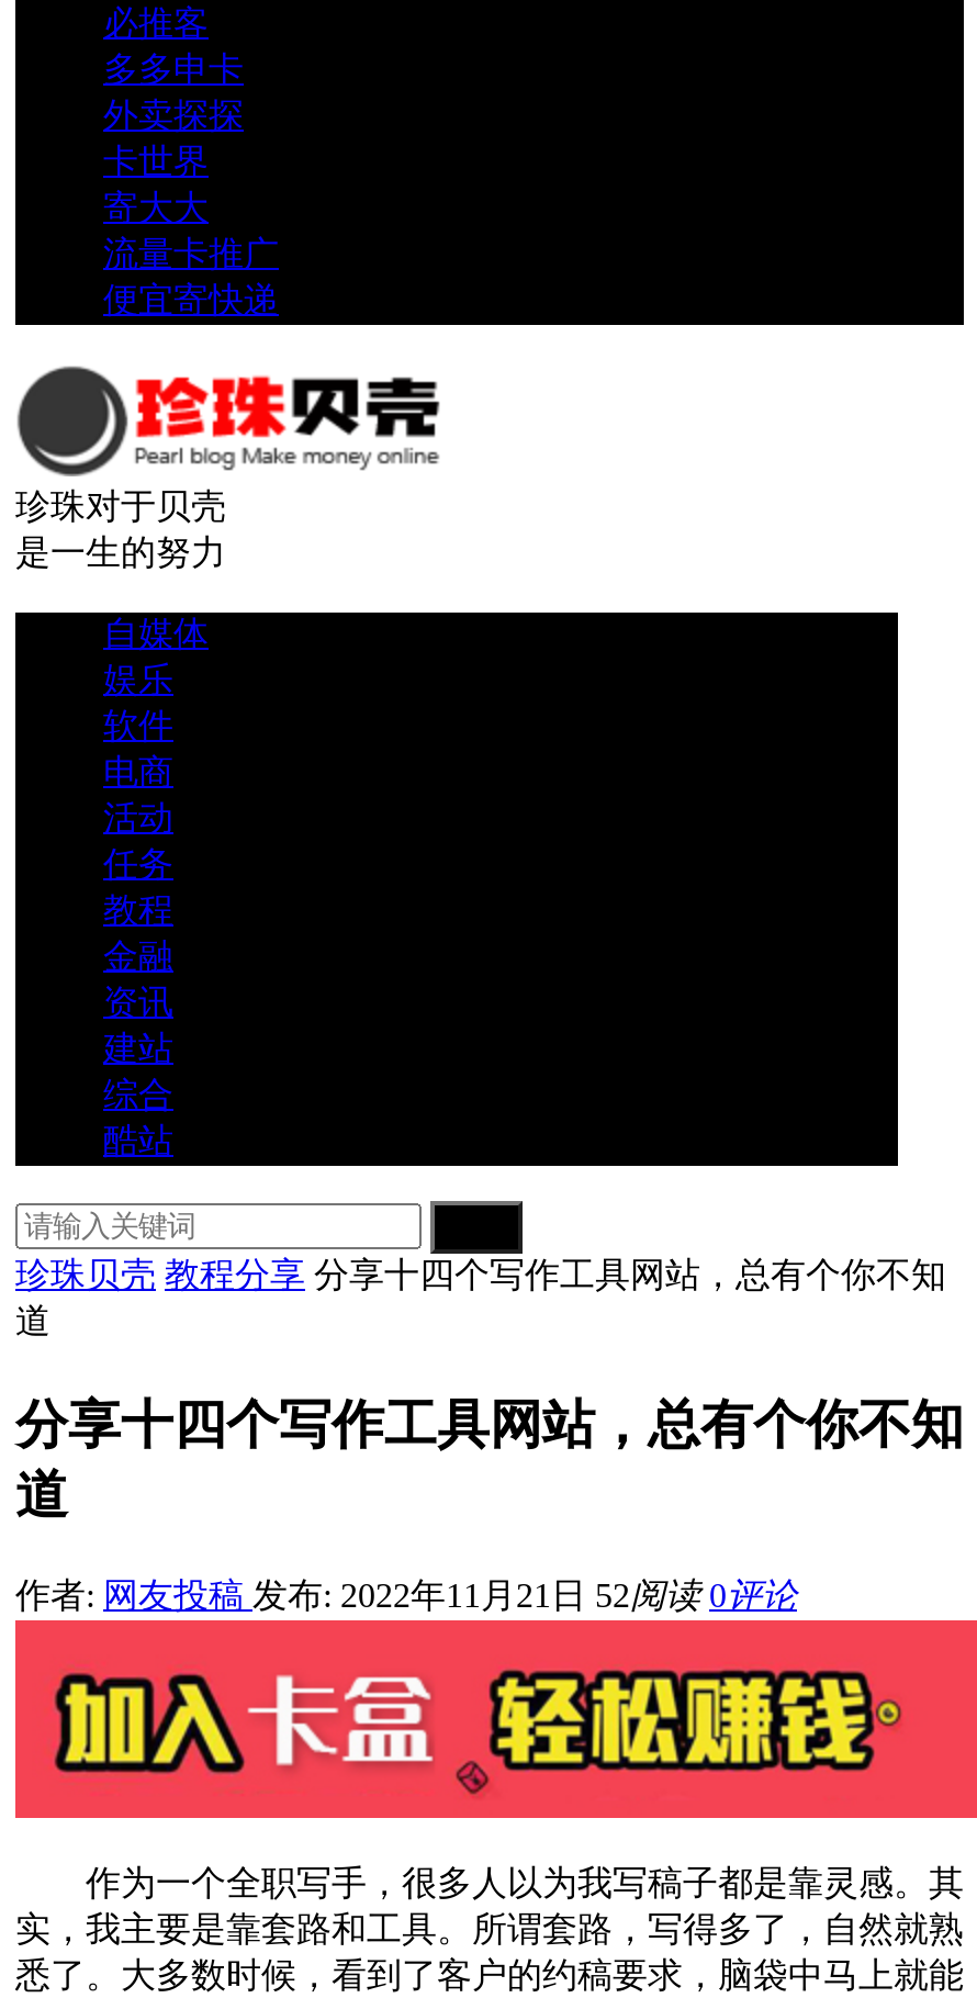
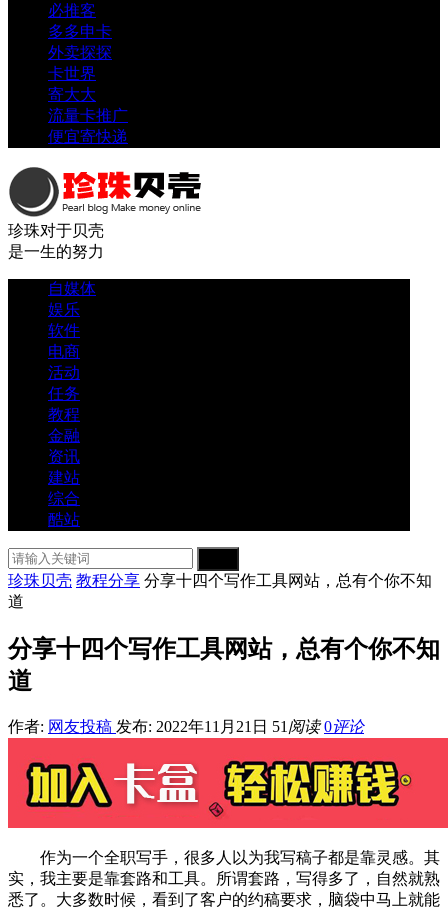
- 作者:网友投稿发布: 2022年11月21日52阅读 0评论
+ 作者:网友投稿发布: 2022年11月21日51阅读 0评论
